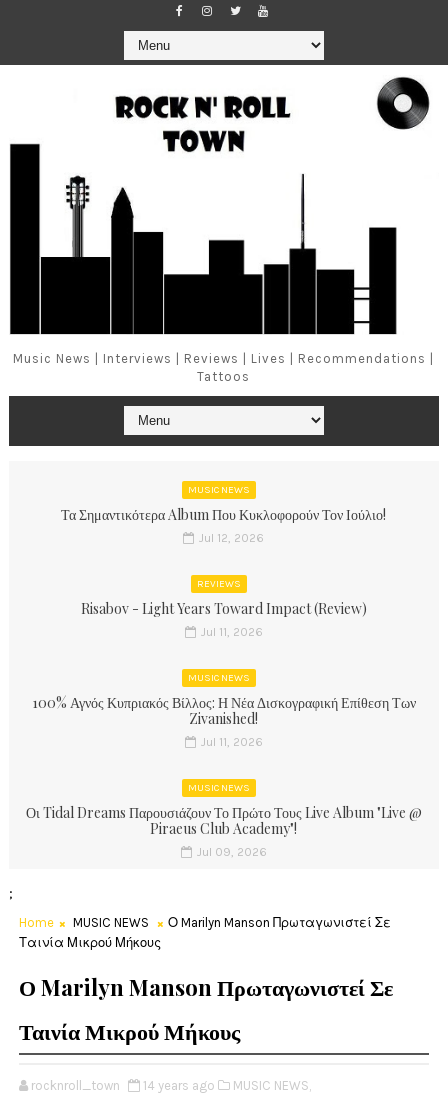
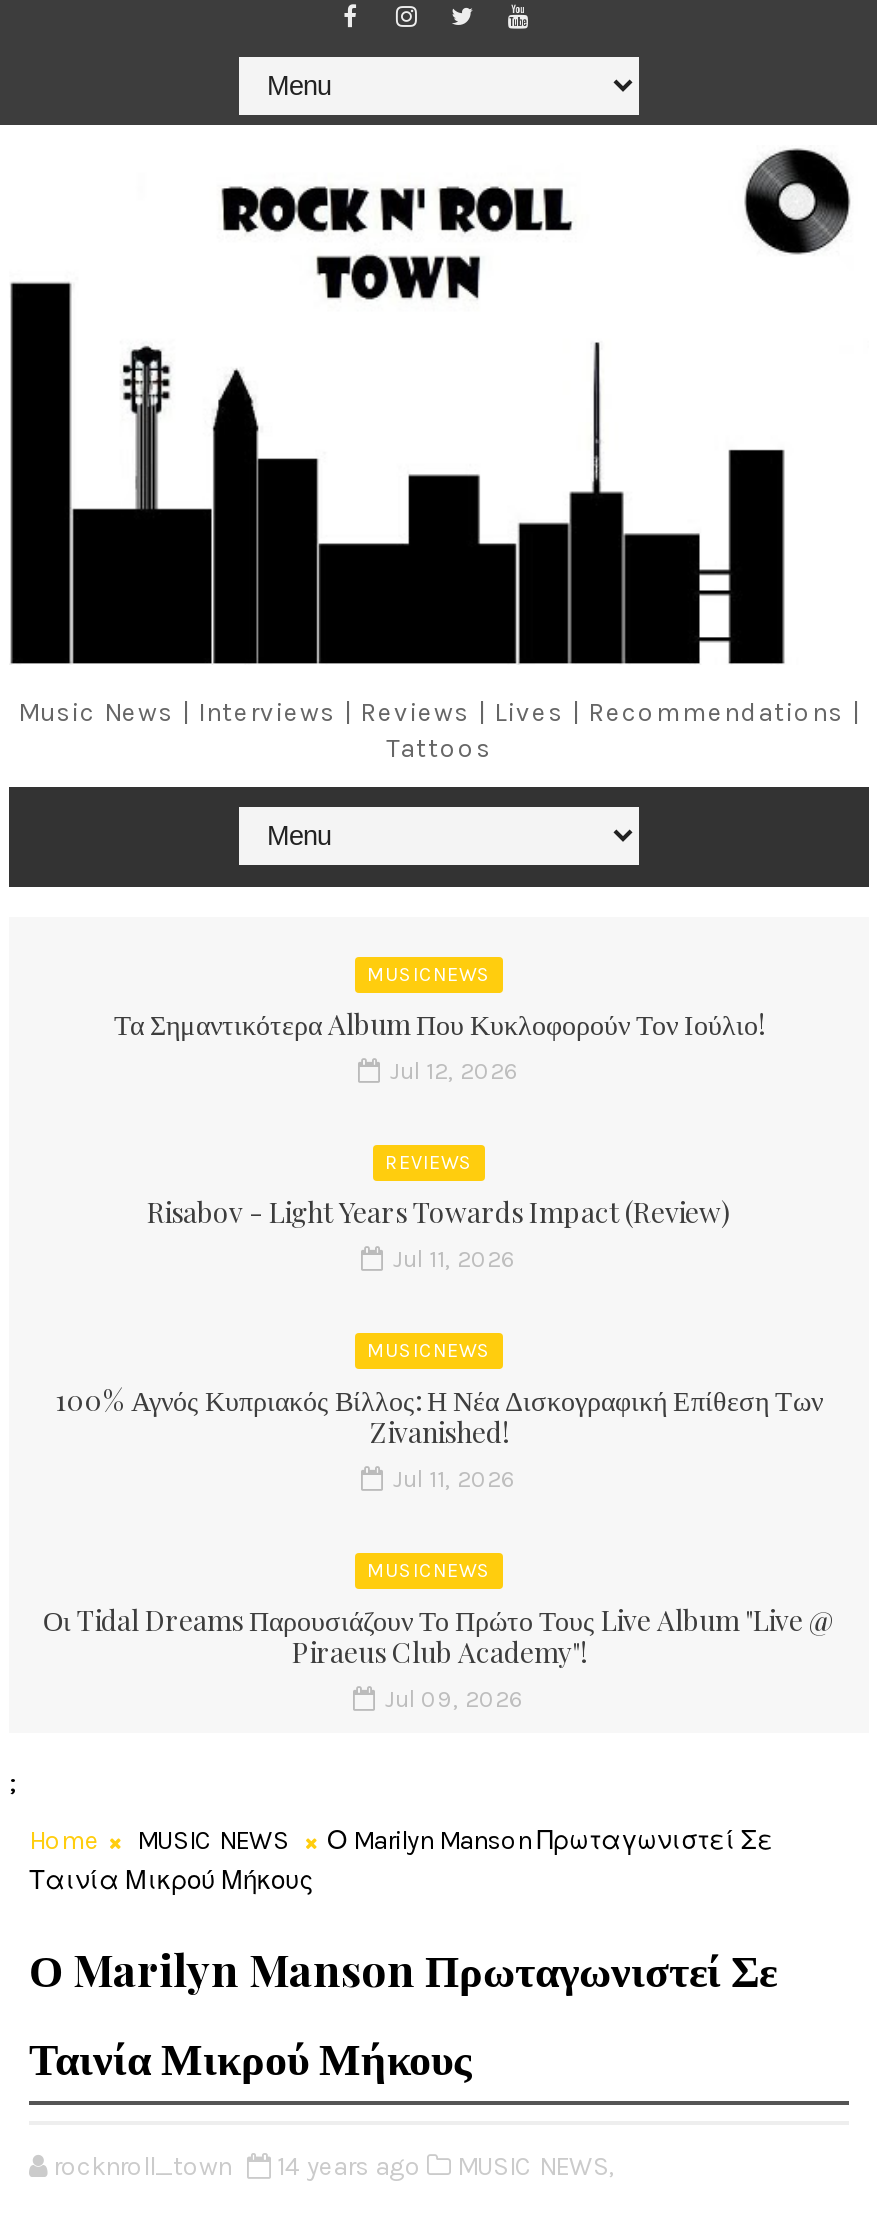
- Risabov - Light Years Toward Impact (Review)
+ Risabov - Light Years Towards Impact (Review)
